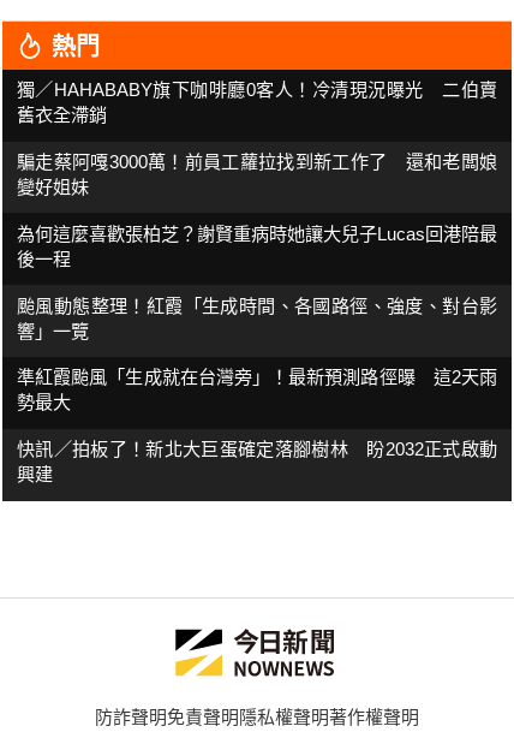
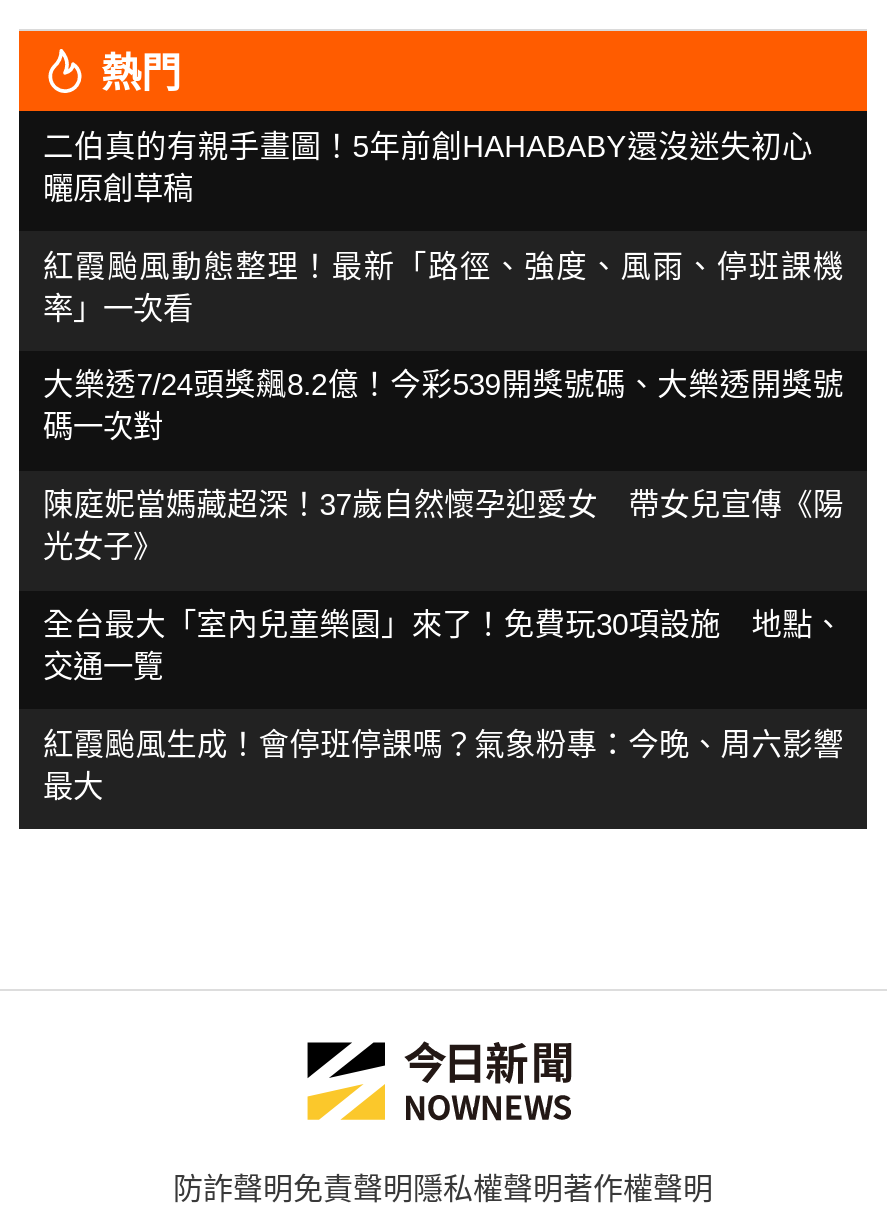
- 獨／HAHABABY旗下咖啡廳0客人！冷清現況曝光 二伯賣
- 舊衣全滯銷
+ 二伯真的有親手畫圖！5年前創HAHABABY還沒迷失初心
+ 曬原創草稿

- 騙走蔡阿嘎3000萬！前員工蘿拉找到新工作了 還和老闆娘
- 變好姐妹
+ 紅霞颱風動態整理！最新「路徑、強度、風雨、停班課機
+ 率」一次看

- 為何這麼喜歡張柏芝？謝賢重病時她讓大兒子Lucas回港陪最
- 後一程
+ 大樂透7/24頭獎飆8.2億！今彩539開獎號碼、大樂透開獎號
+ 碼一次對

- 颱風動態整理！紅霞「生成時間、各國路徑、強度、對台影
- 響」一覽
+ 陳庭妮當媽藏超深！37歲自然懷孕迎愛女 帶女兒宣傳《陽
+ 光女子》

- 準紅霞颱風「生成就在台灣旁」！最新預測路徑曝 這2天雨
- 勢最大
+ 全台最大「室內兒童樂園」來了！免費玩30項設施 地點、
+ 交通一覽

- 快訊／拍板了！新北大巨蛋確定落腳樹林 盼2032正式啟動
- 興建
+ 紅霞颱風生成！會停班停課嗎？氣象粉專：今晚、周六影響
+ 最大
